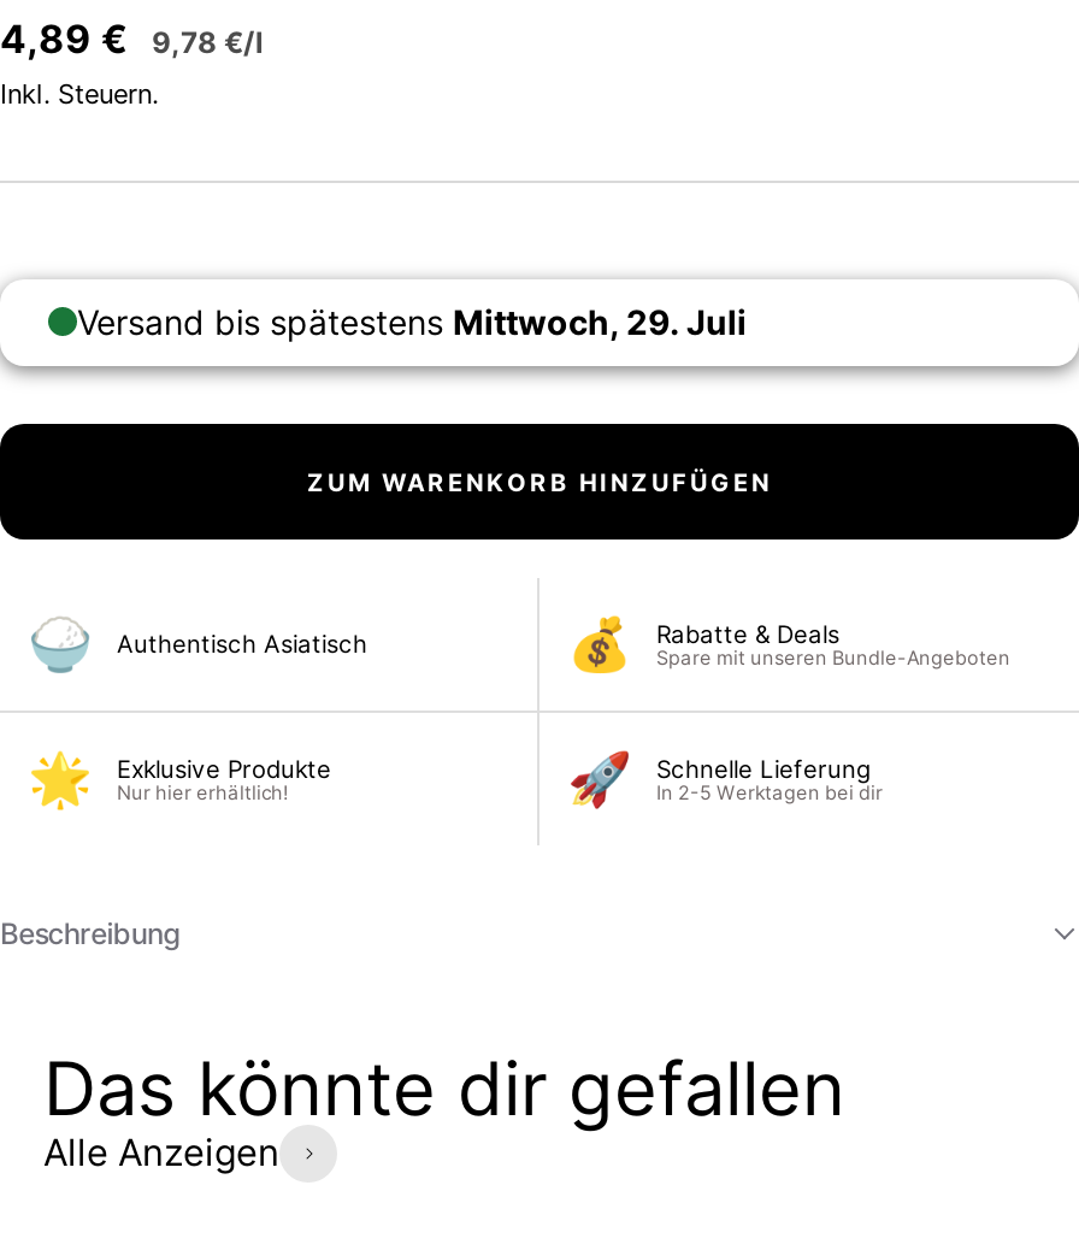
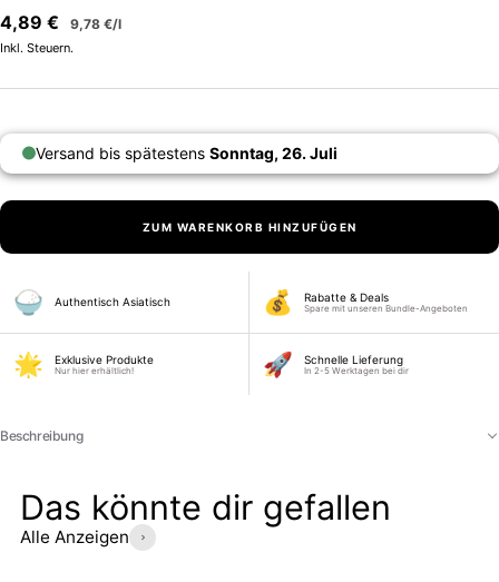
- Versand bis spätestens Mittwoch, 29. Juli
+ Versand bis spätestens Sonntag, 26. Juli
